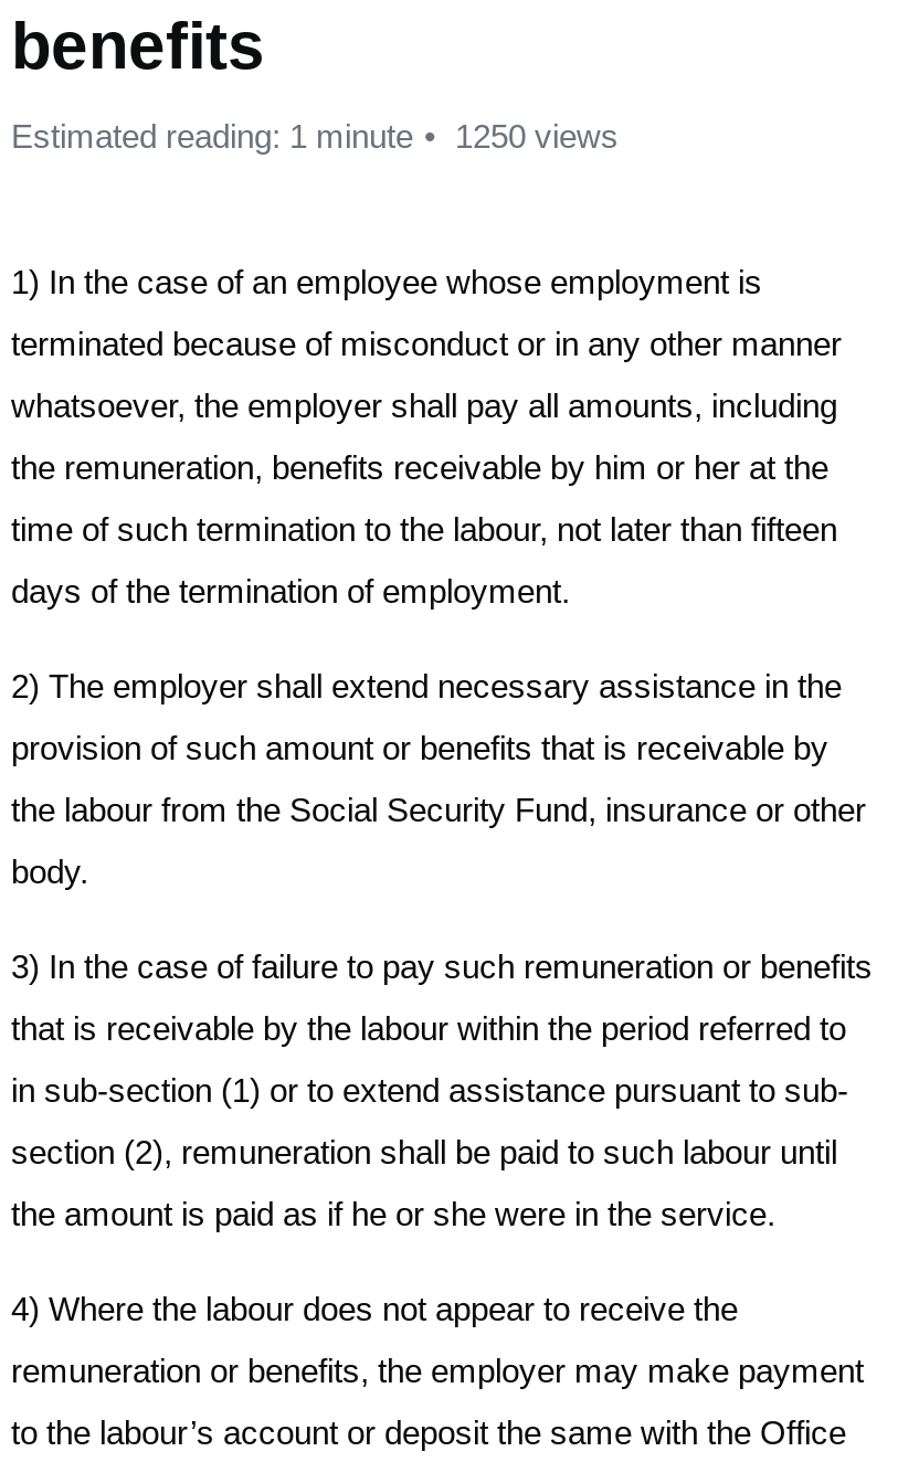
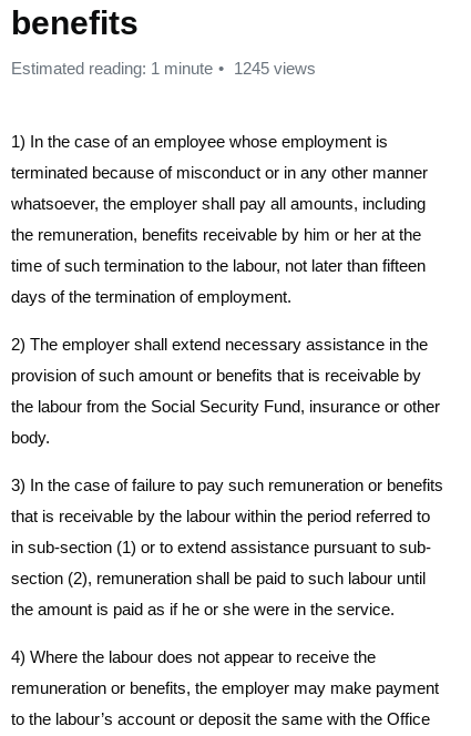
- Estimated reading: 1 minute 1250 views
+ Estimated reading: 1 minute 1245 views
